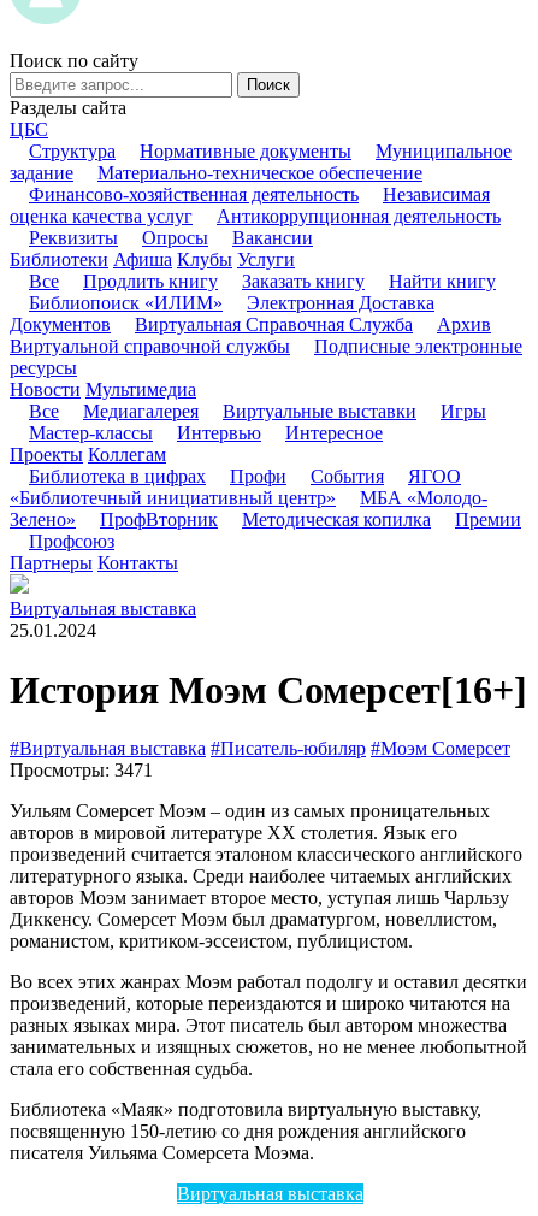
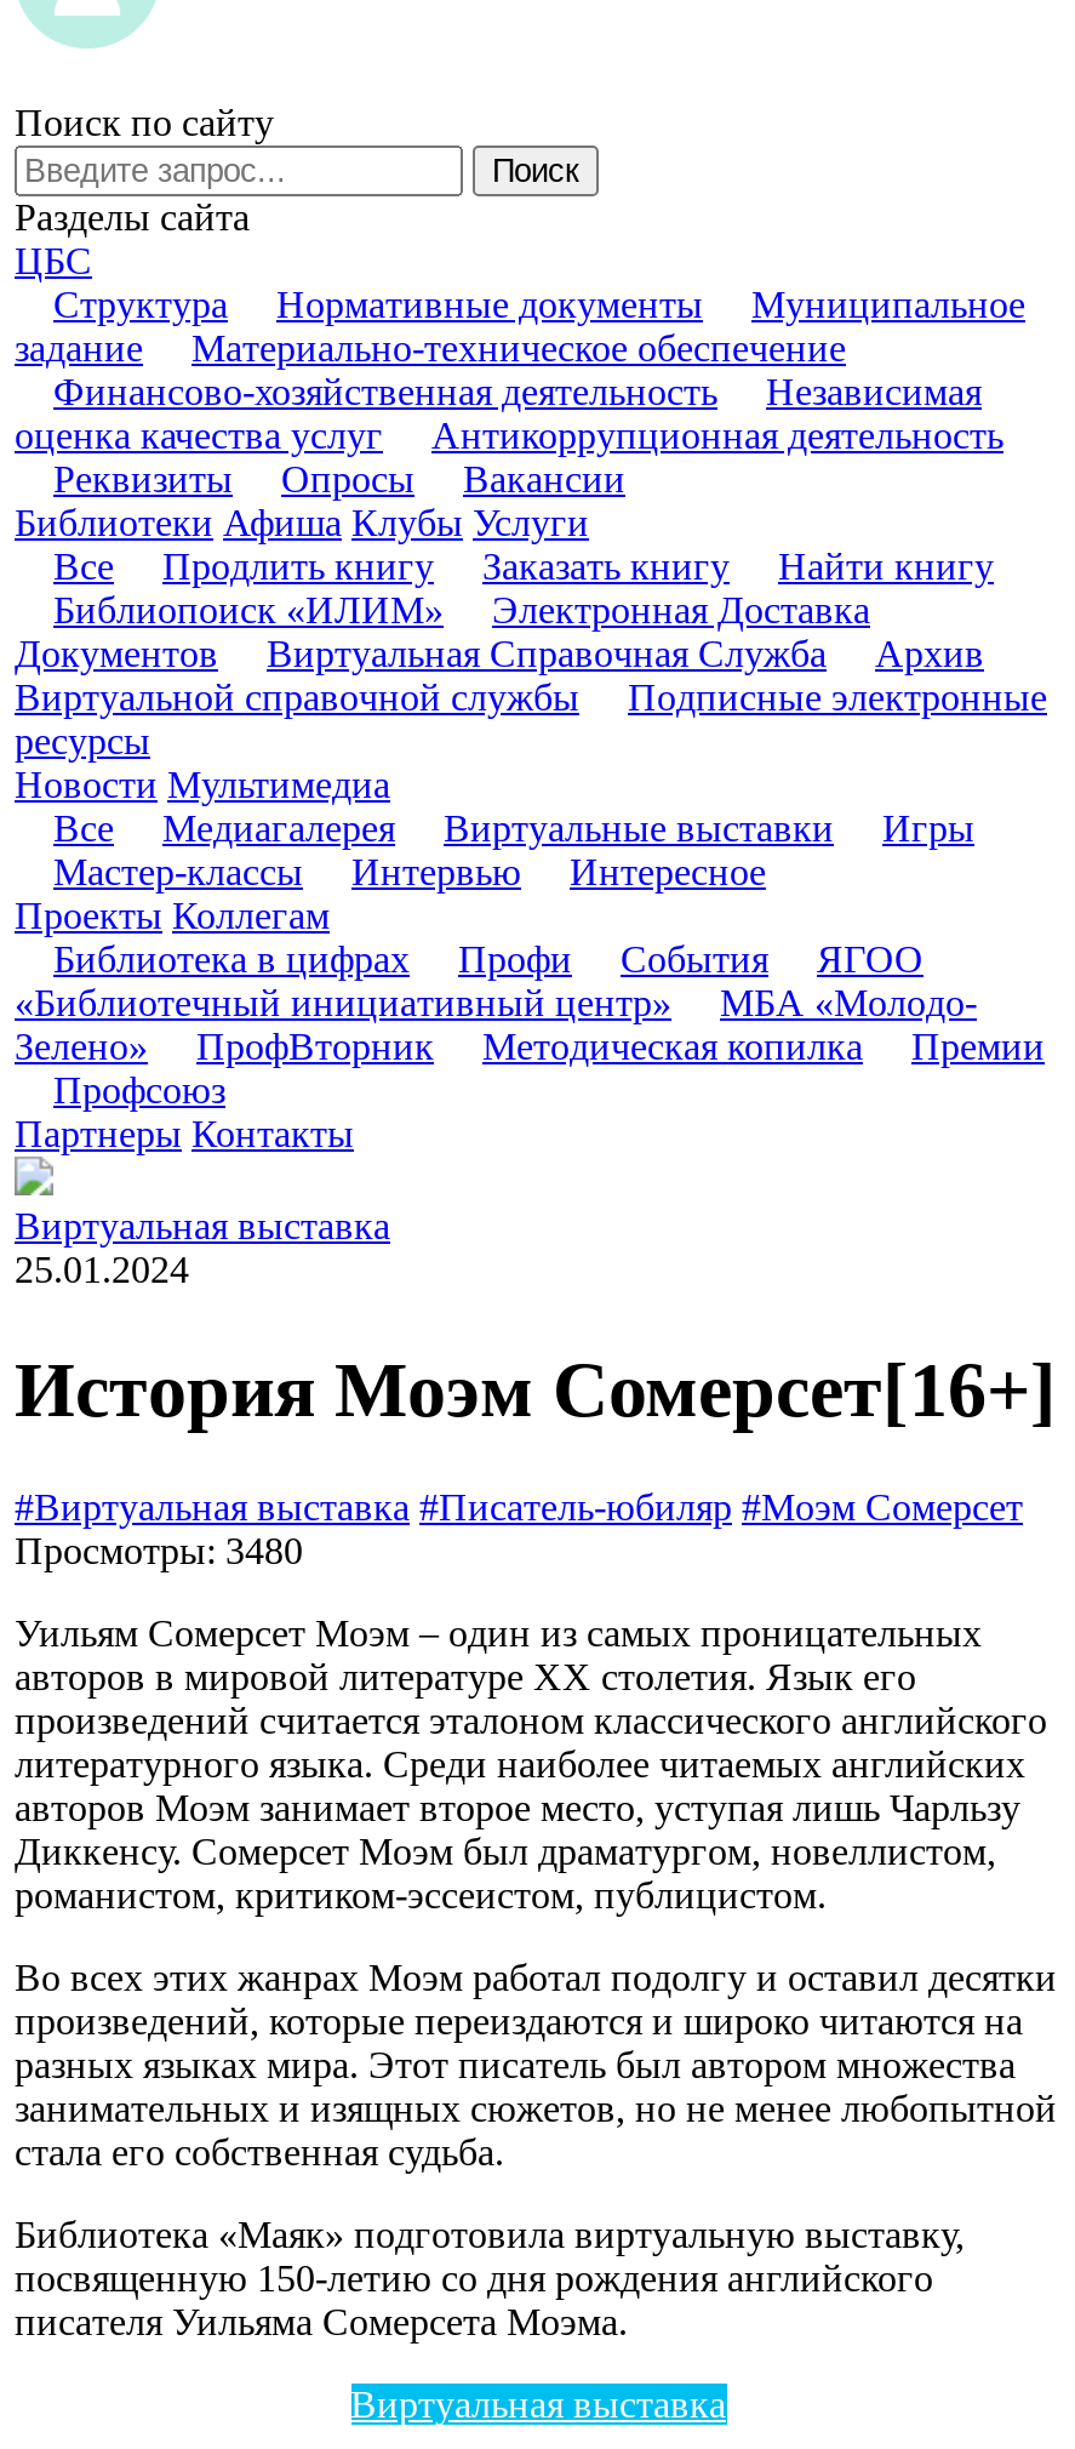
- Просмотры: 3471
+ Просмотры: 3480
